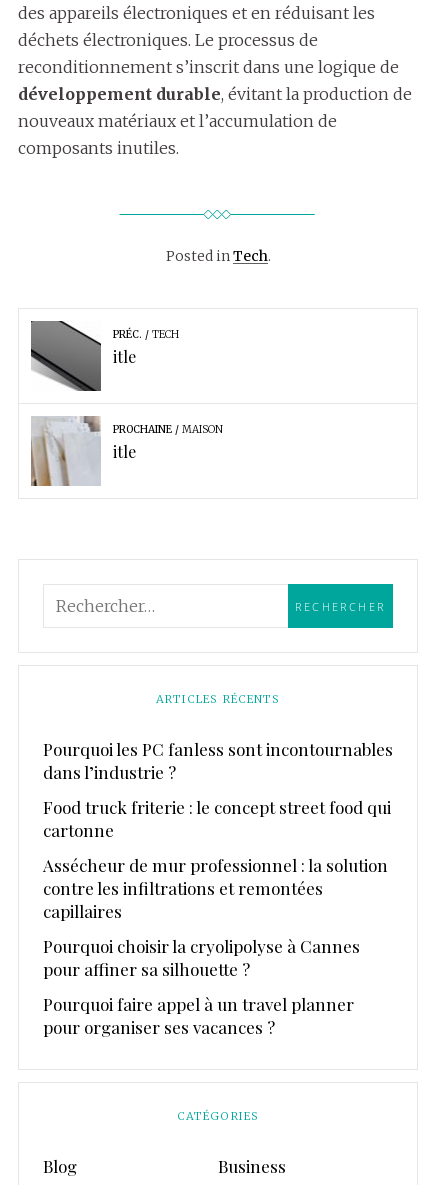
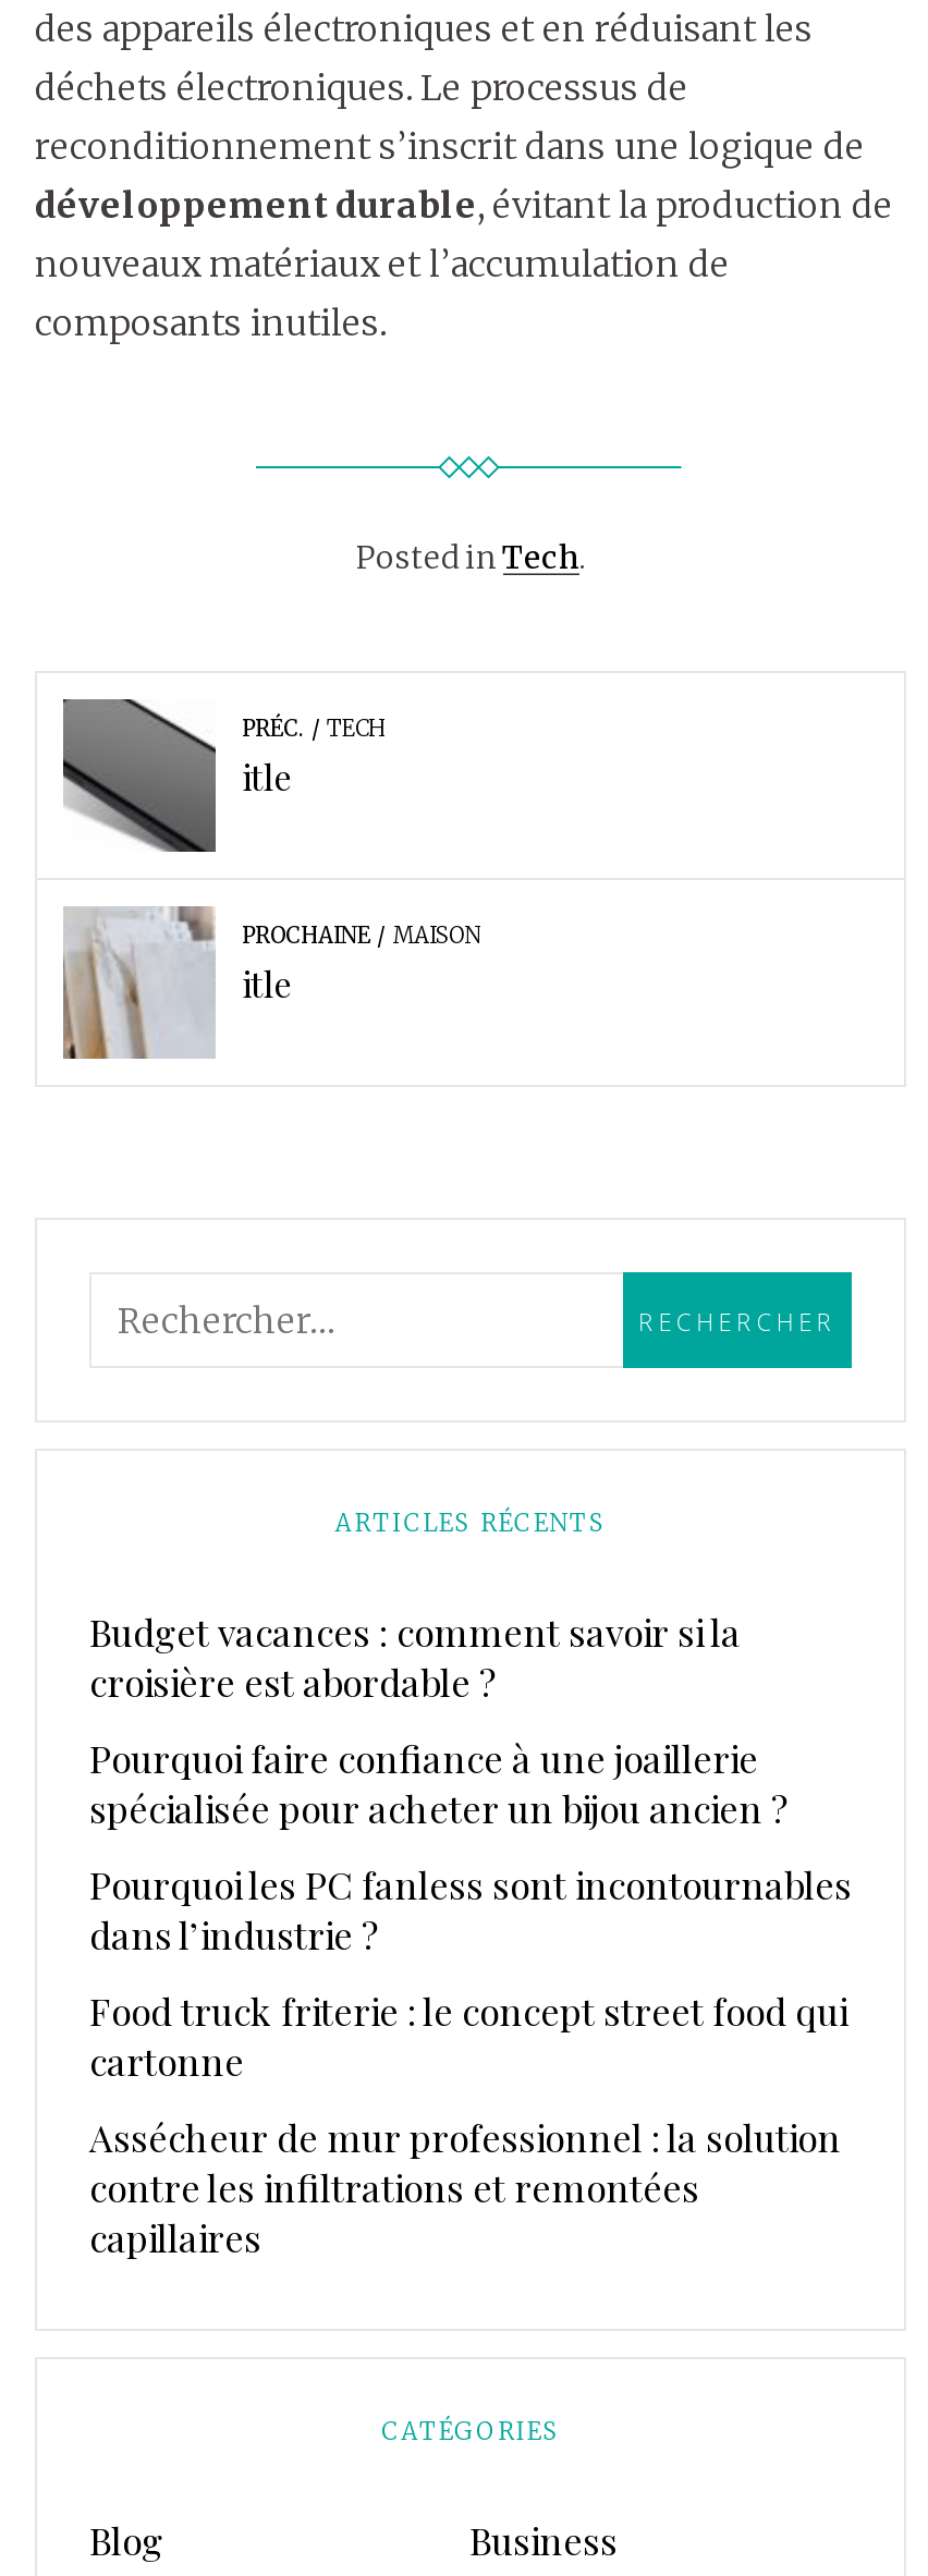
+ Budget vacances : comment savoir si la
+ croisière est abordable ?
+ Pourquoi faire confiance à une joaillerie
+ spécialisée pour acheter un bijou ancien ?

moved down: Pourquoi les PC fanless sont incontournables | dans l’industrie ? | Food truck friterie : le concept street food qui | cartonne | Assécheur de mur professionnel : la solution | contre les infiltrations et remontées | capillaires

- Pourquoi choisir la cryolipolyse à Cannes
- pour affiner sa silhouette ?
- Pourquoi faire appel à un travel planner
- pour organiser ses vacances ?
